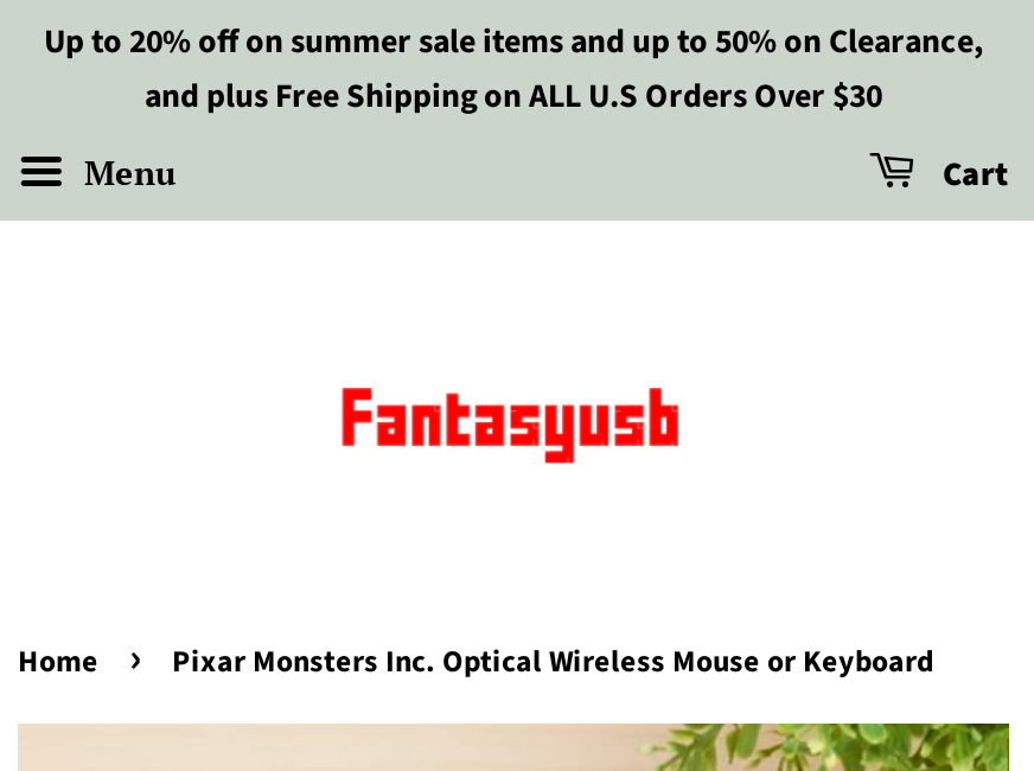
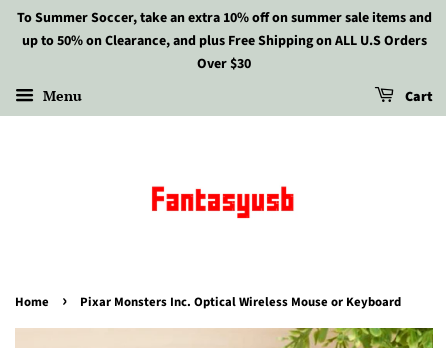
- Up to 20% off on summer sale items and up to 50% on Clearance,
- and plus Free Shipping on ALL U.S Orders Over $30
+ To Summer Soccer, take an extra 10% off on summer sale items and
+ up to 50% on Clearance, and plus Free Shipping on ALL U.S Orders
+ Over $30
